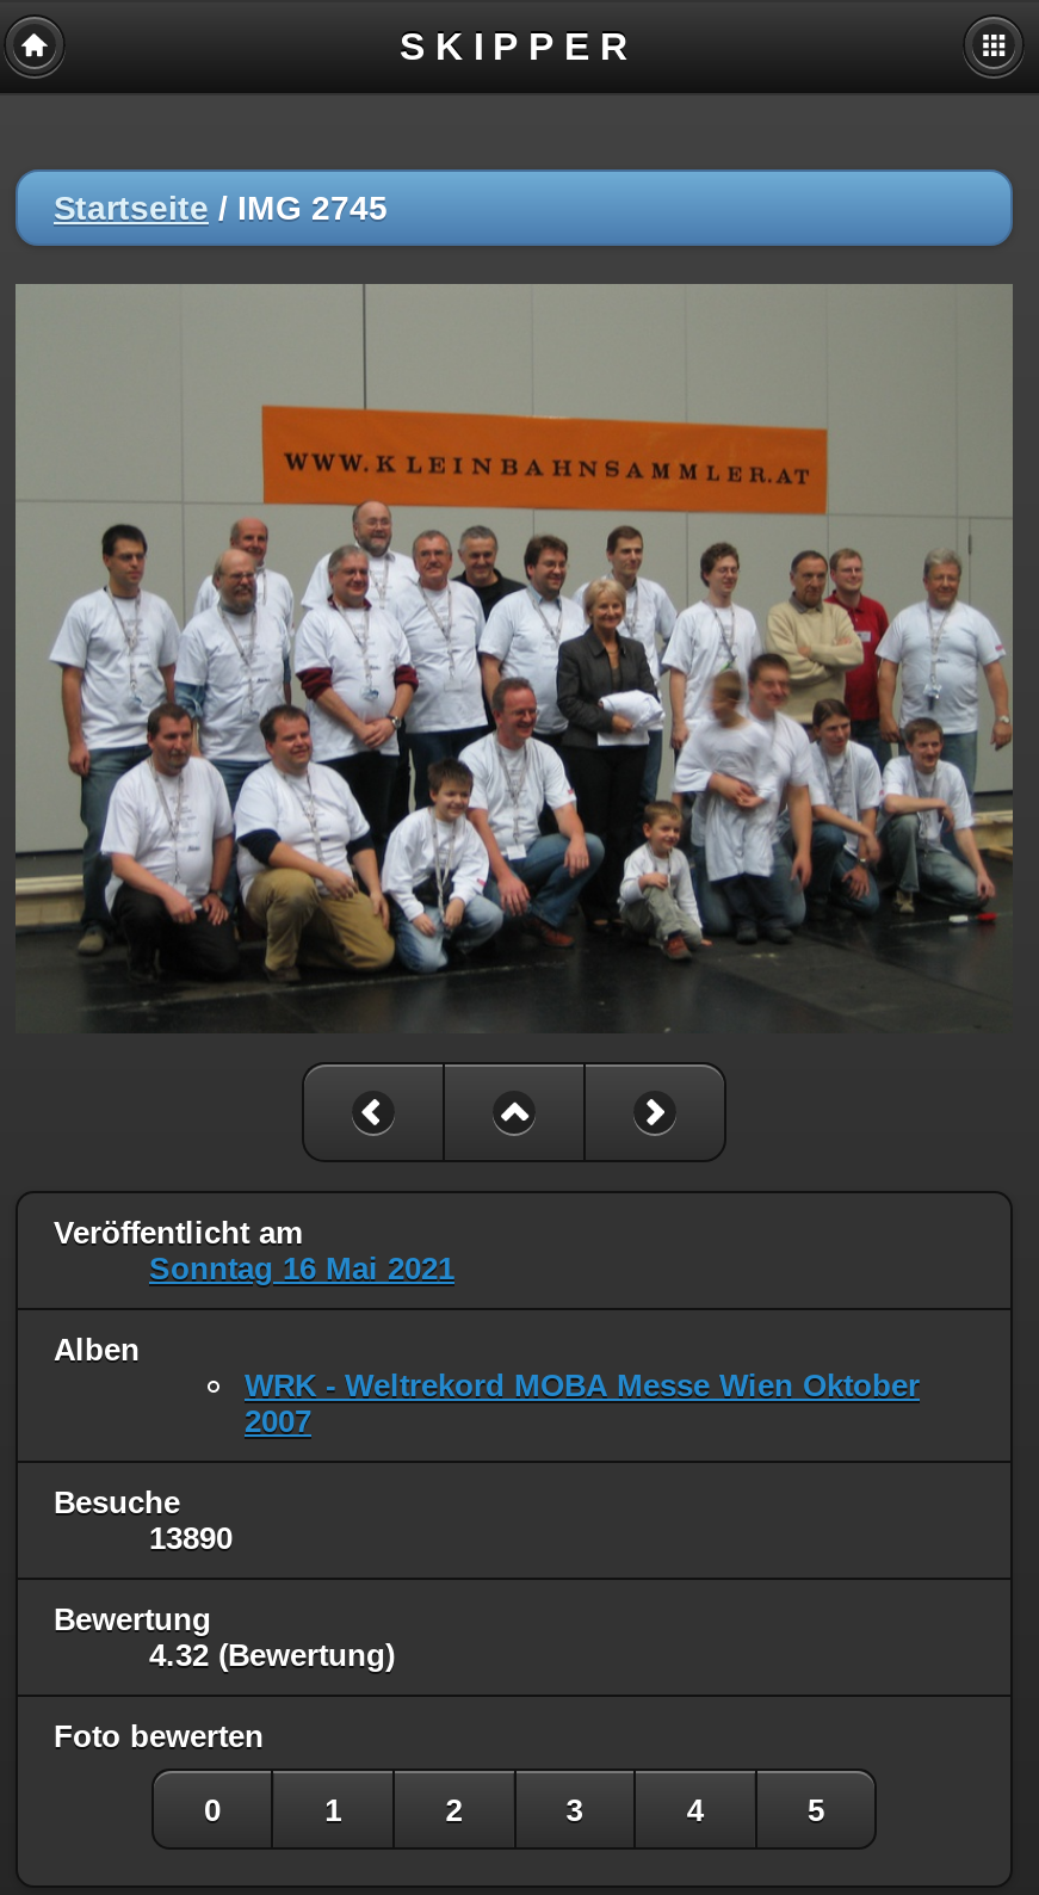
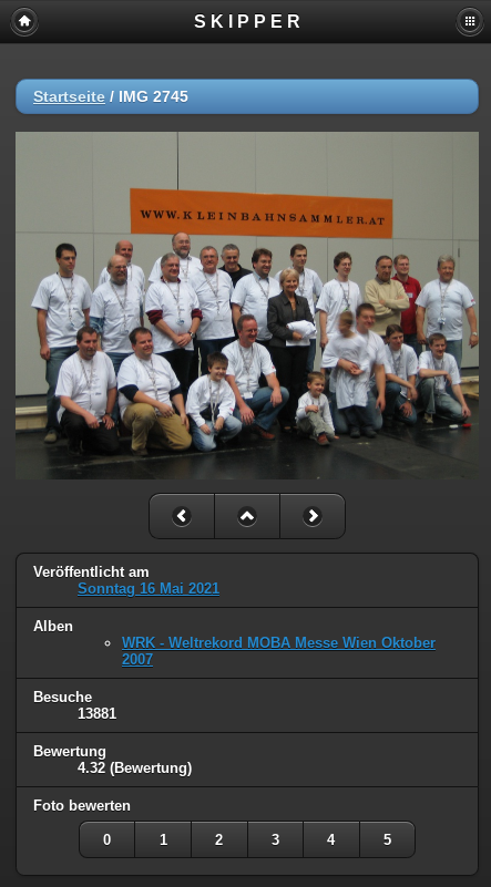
- 13890
+ 13881
